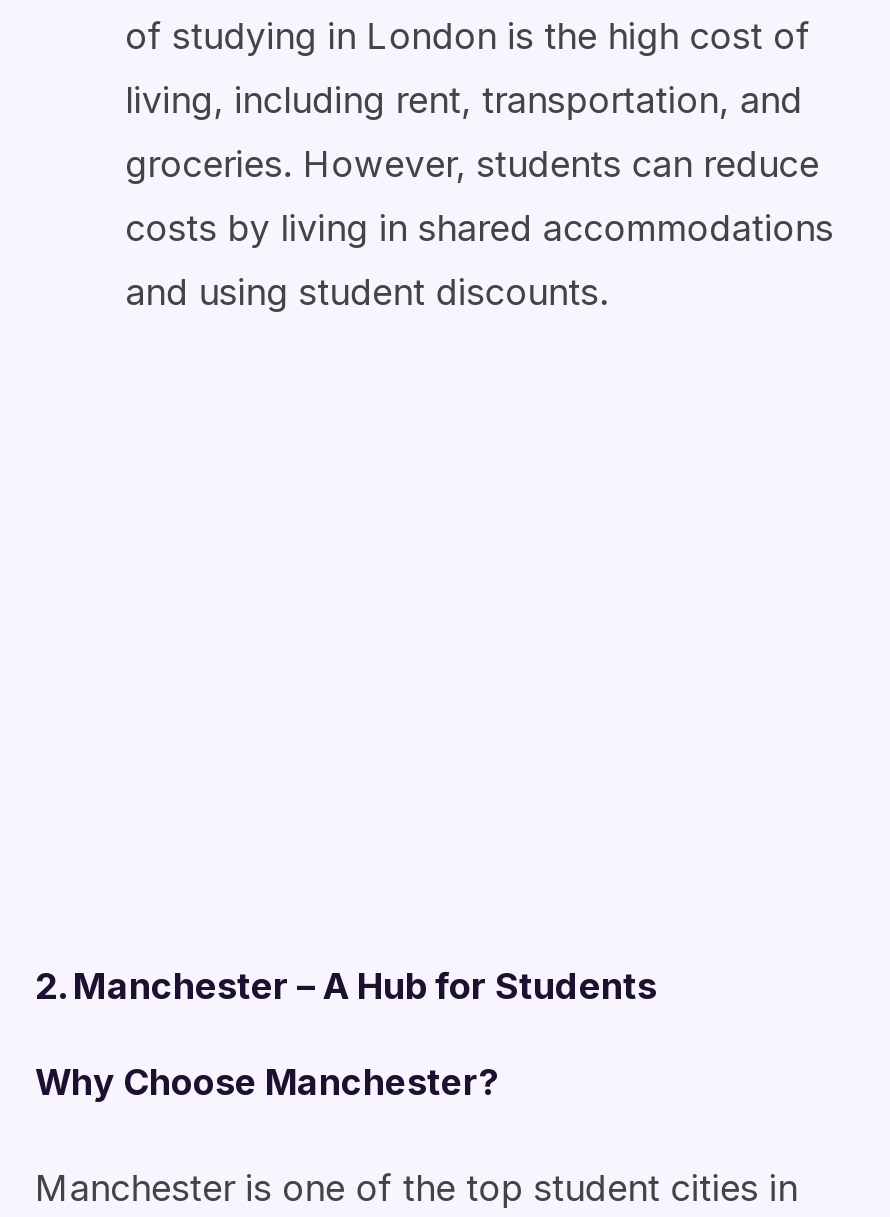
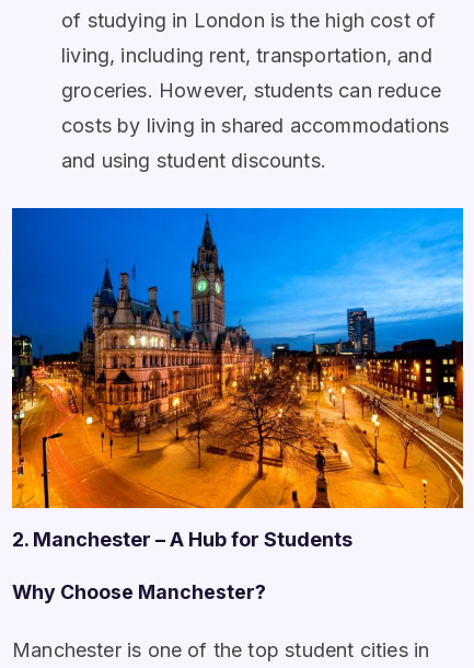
+ [image]
